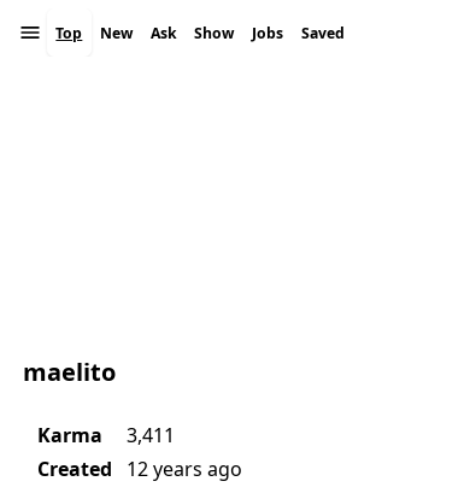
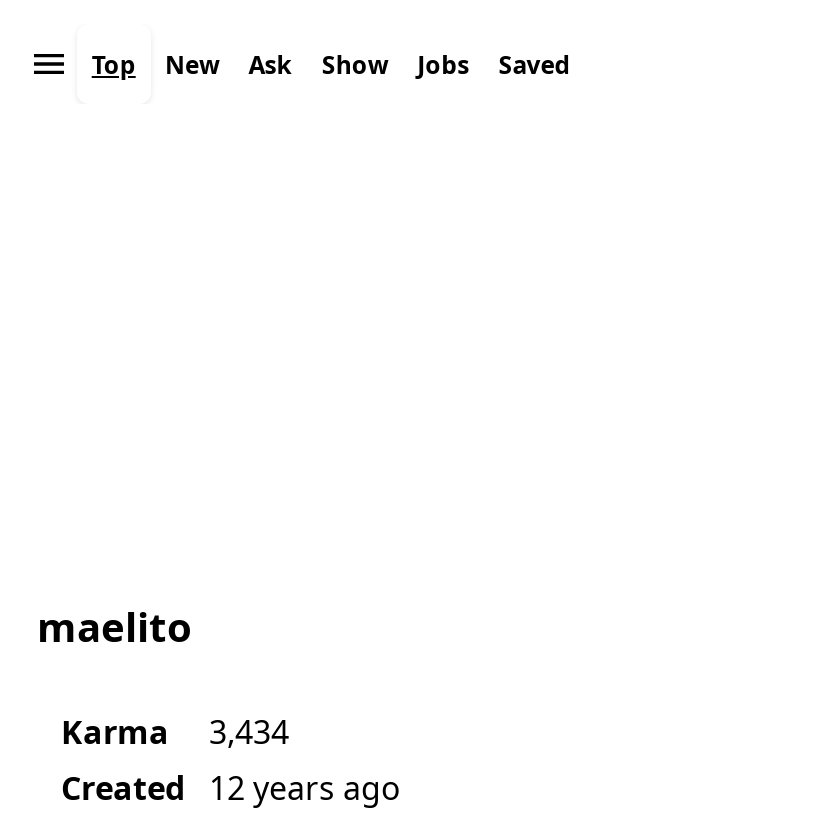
- Karma 3,411
+ Karma 3,434
